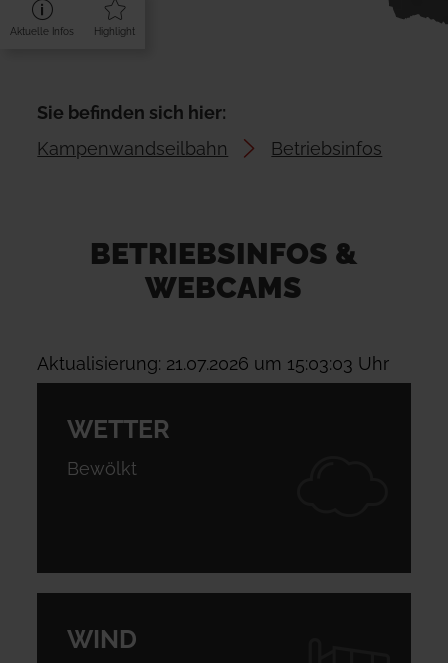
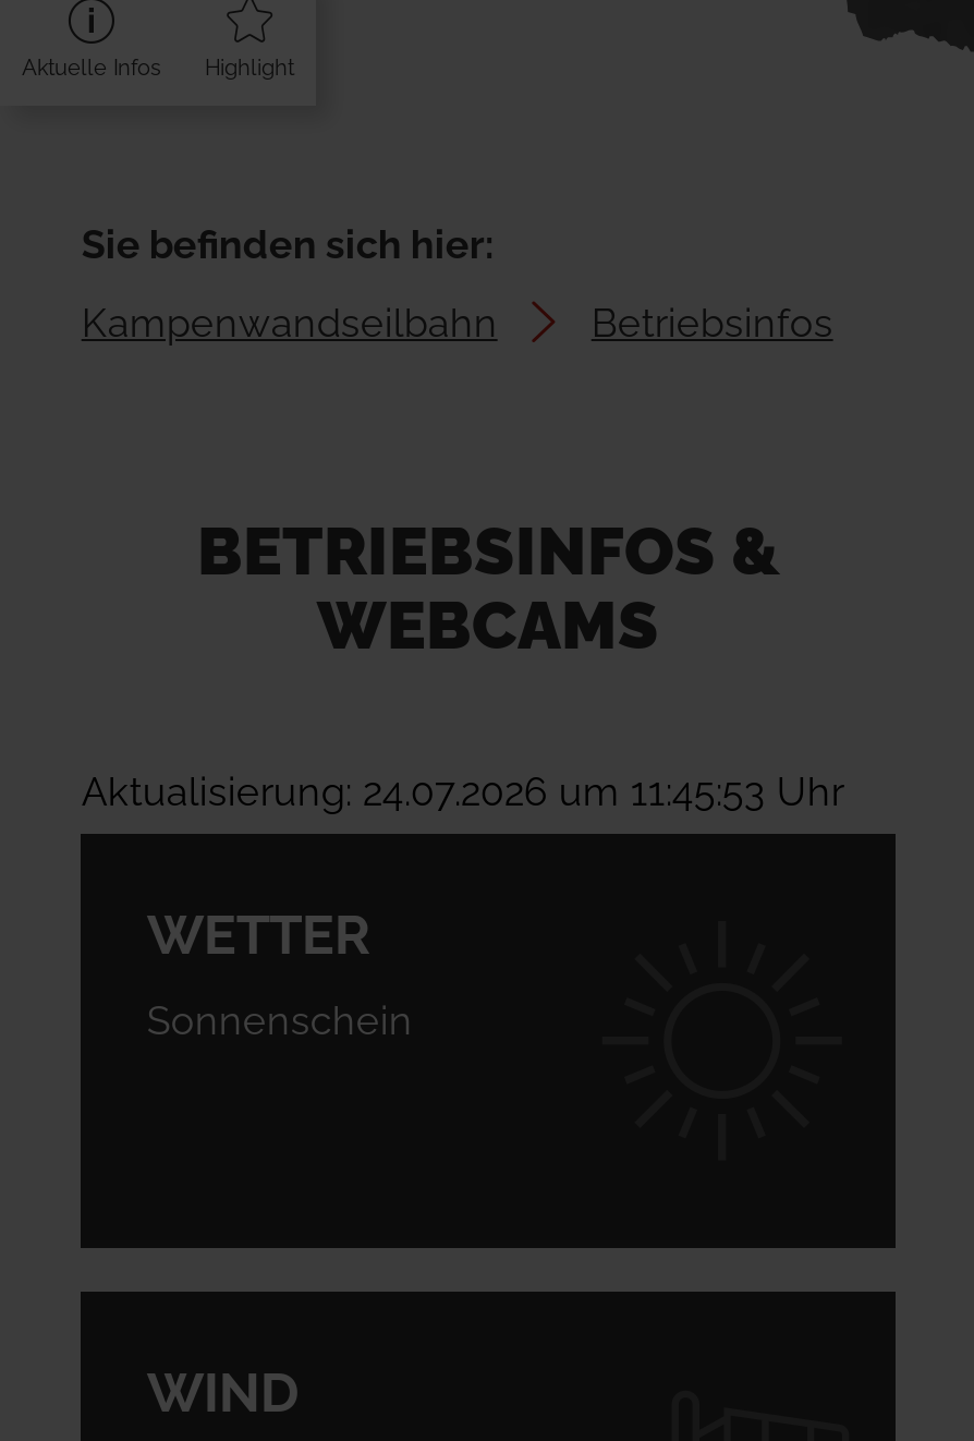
- Aktualisierung: 21.07.2026 um 15:03:03 Uhr
+ Aktualisierung: 24.07.2026 um 11:45:53 Uhr

- Bewölkt
+ Sonnenschein
